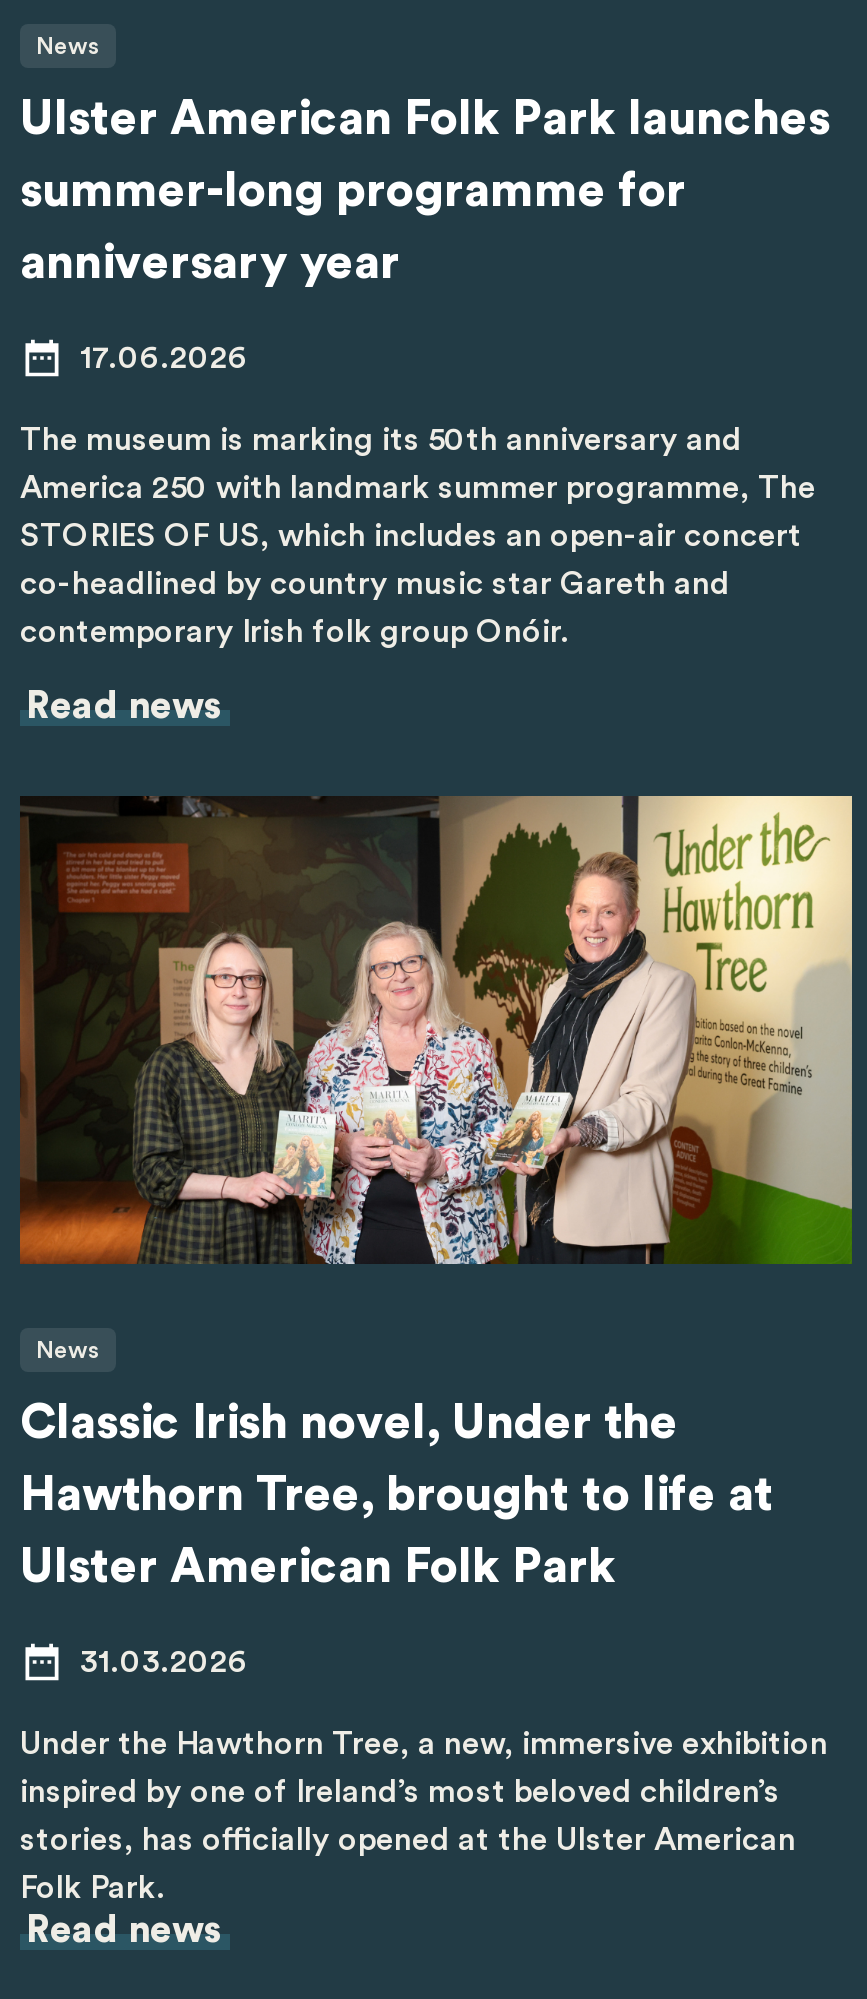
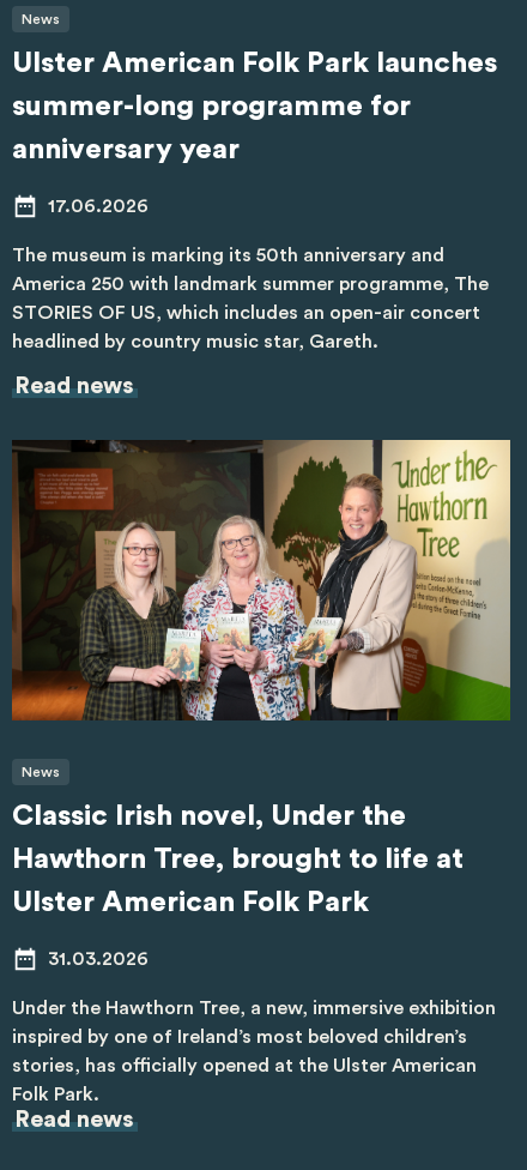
- co-headlined by country music star Gareth and
- contemporary Irish folk group Onóir.
+ headlined by country music star, Gareth.
